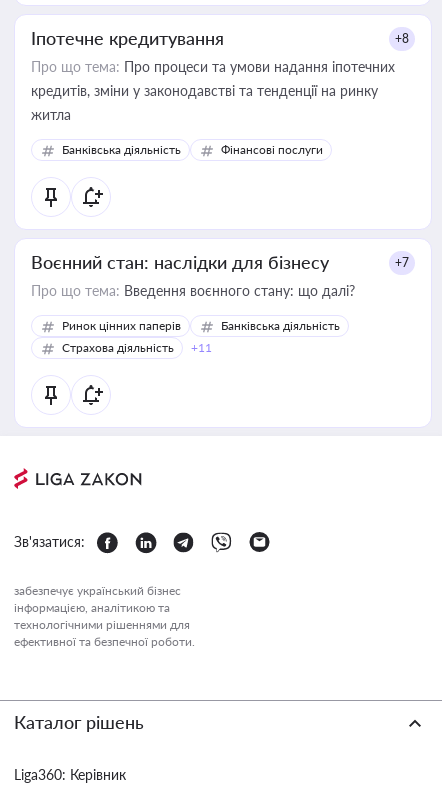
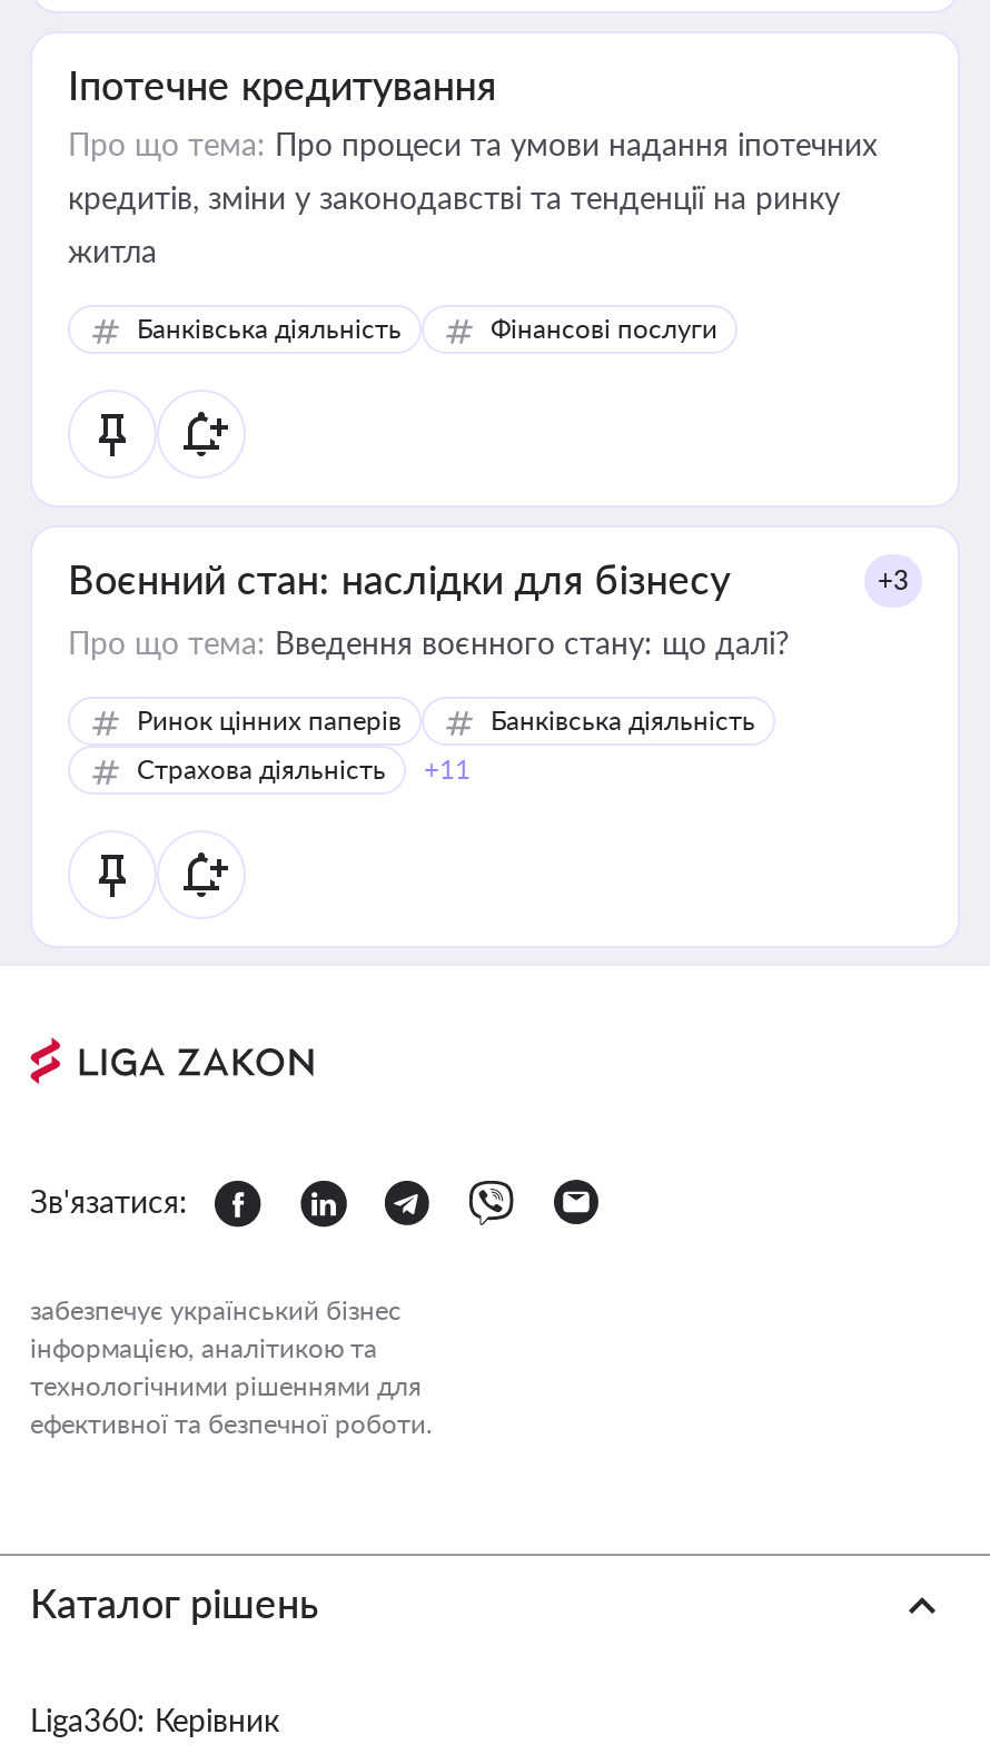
- +8

- +7
+ +3
